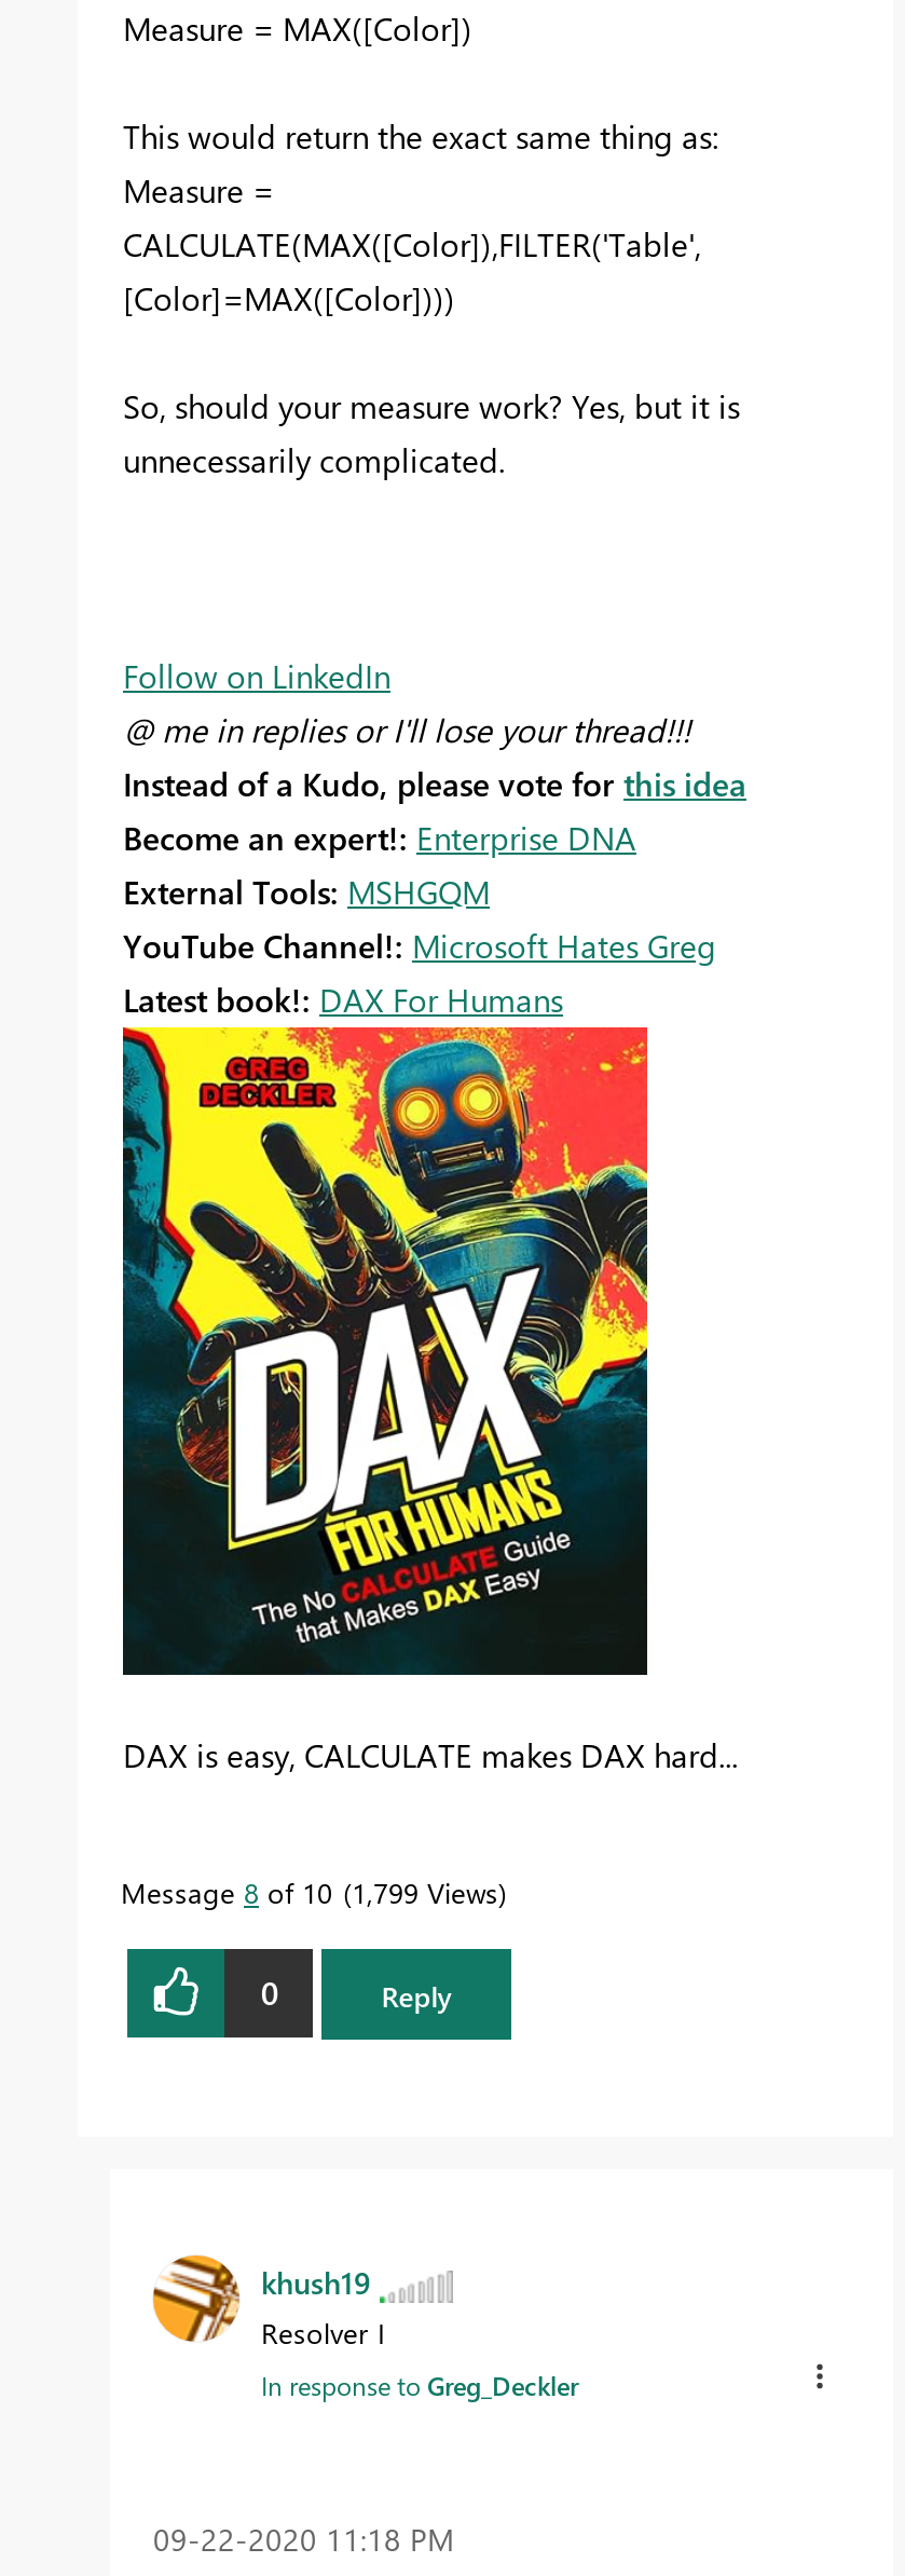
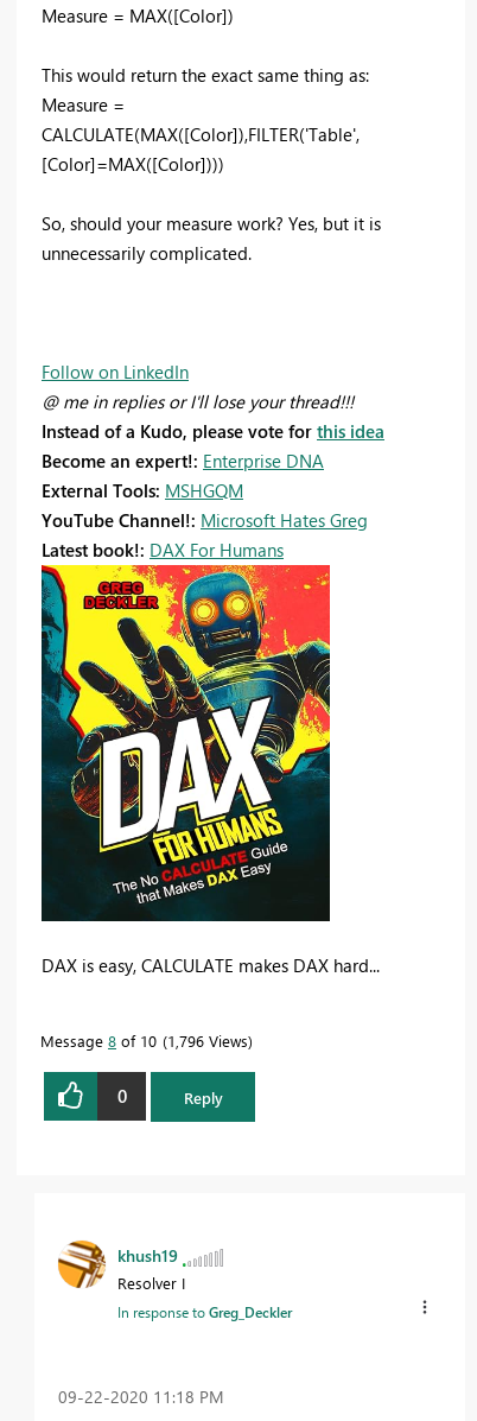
- Message 8 of 10 1,799 Views
+ Message 8 of 10 1,796 Views
